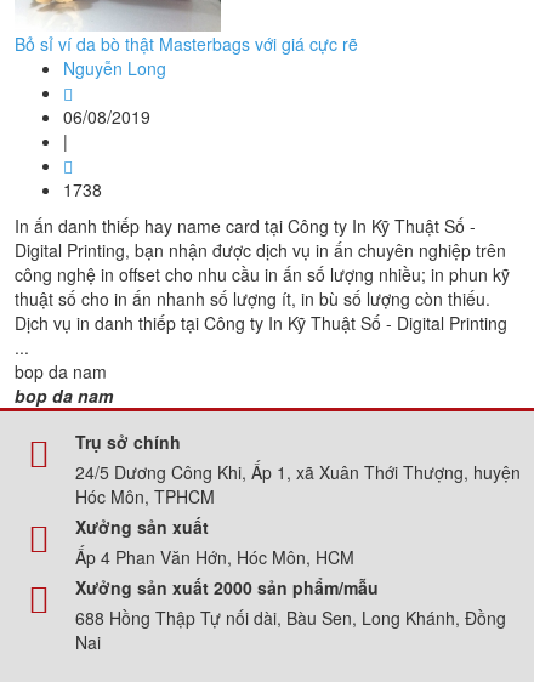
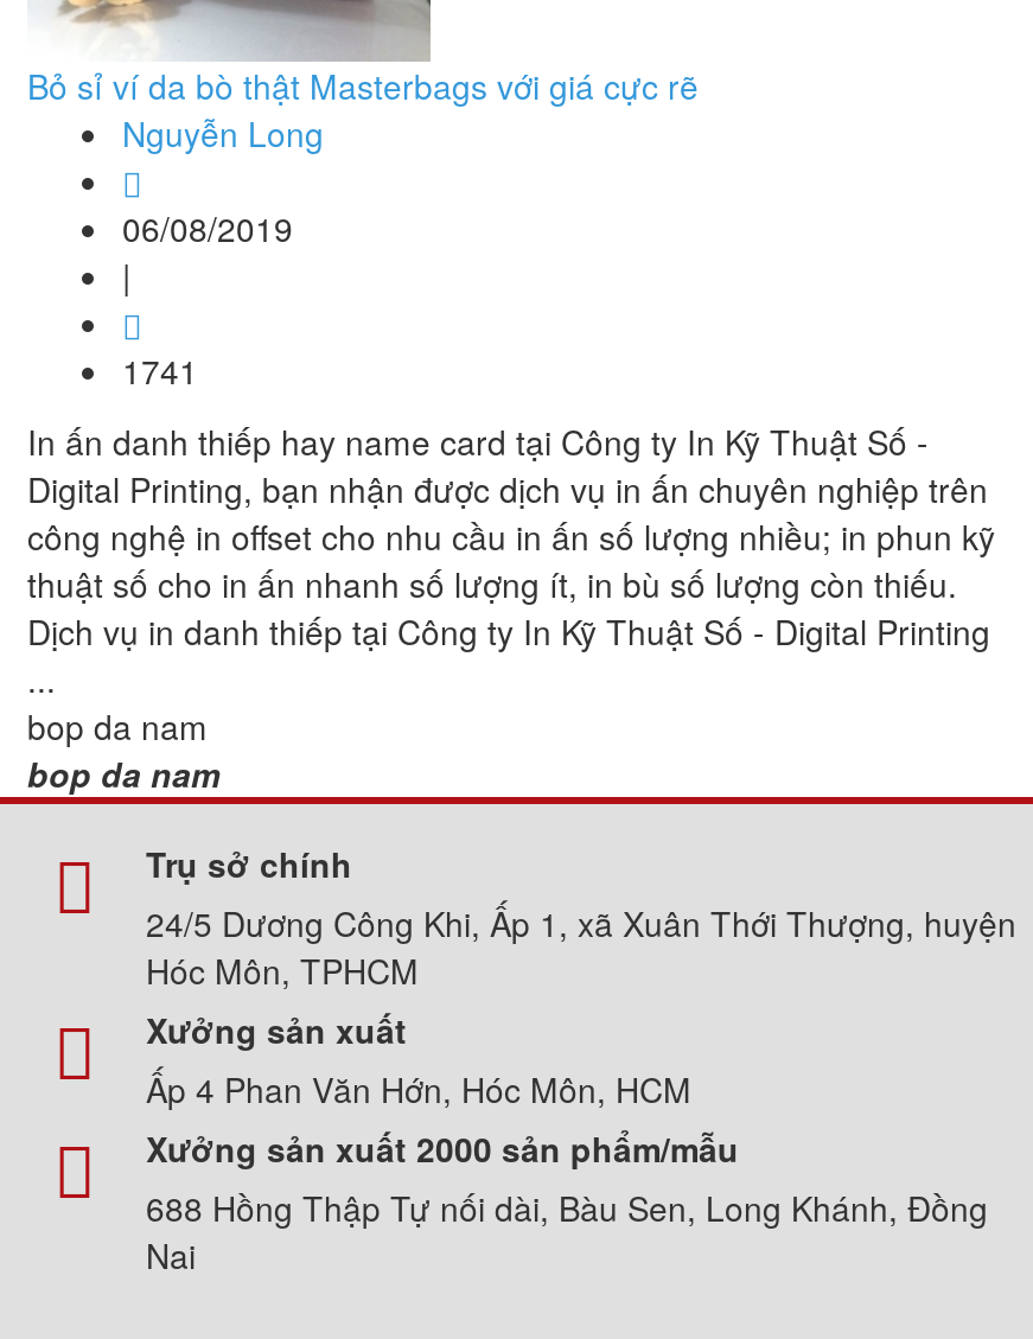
- 1738
+ 1741
